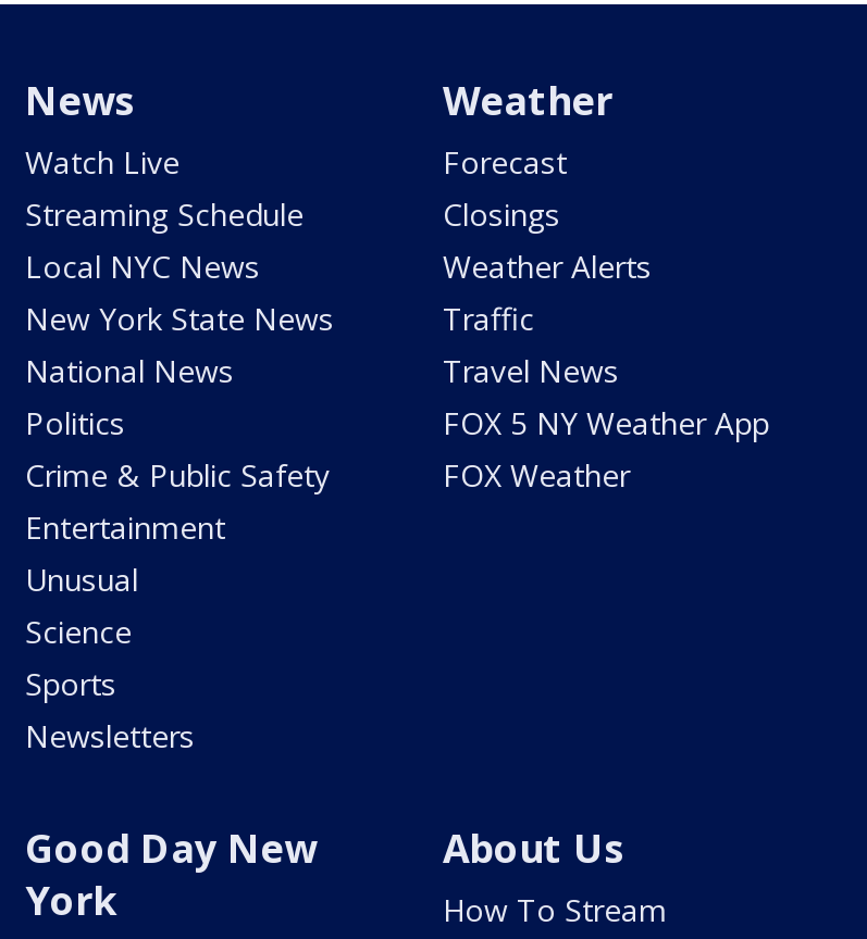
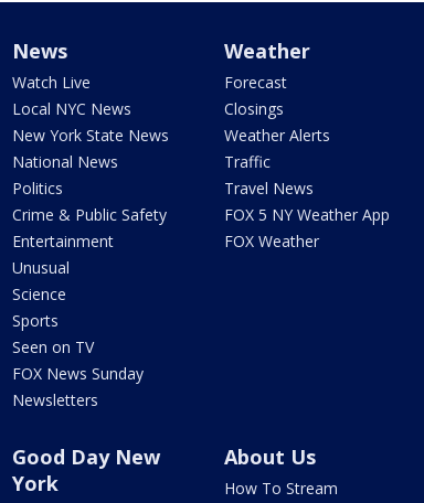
- Streaming Schedule

moved up: Local NYC News | New York State News | National News | ... | Science | Sports

+ Seen on TV
+ FOX News Sunday
